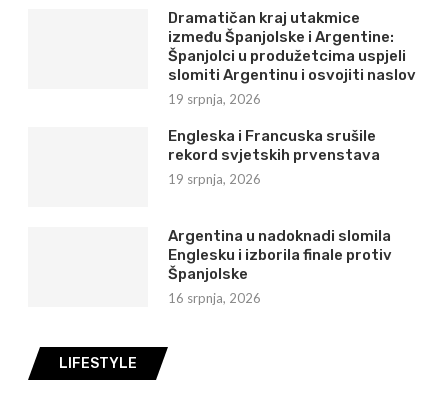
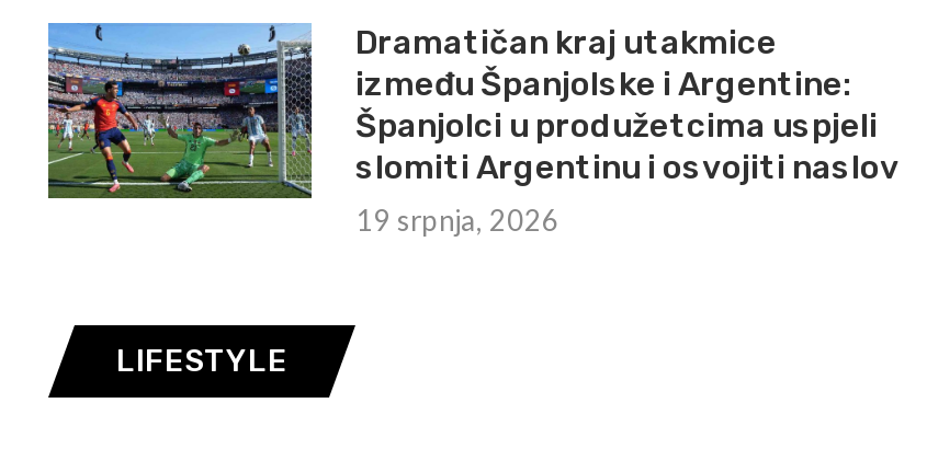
+ [image]

- Engleska i Francuska srušile
- rekord svjetskih prvenstava
- 19 srpnja, 2026
- Argentina u nadoknadi slomila
- Englesku i izborila finale protiv
- Španjolske
- 16 srpnja, 2026
